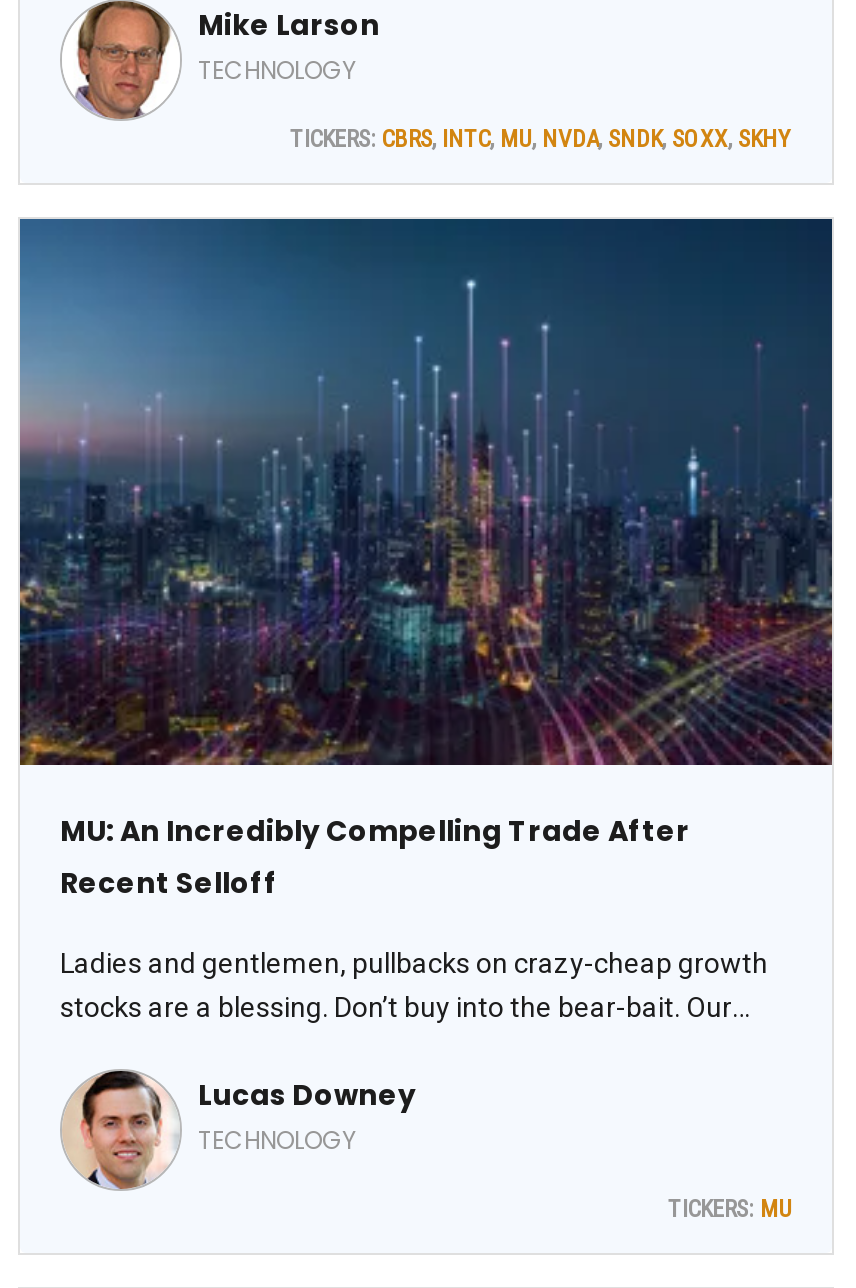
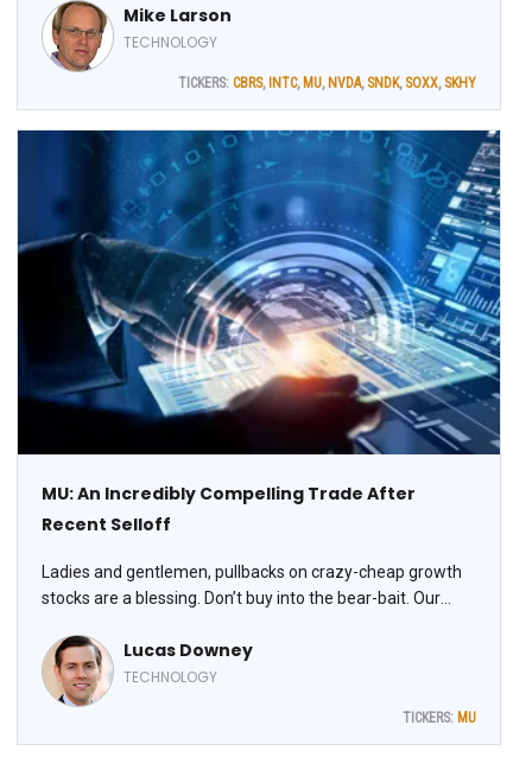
- [image]
+ [image]
